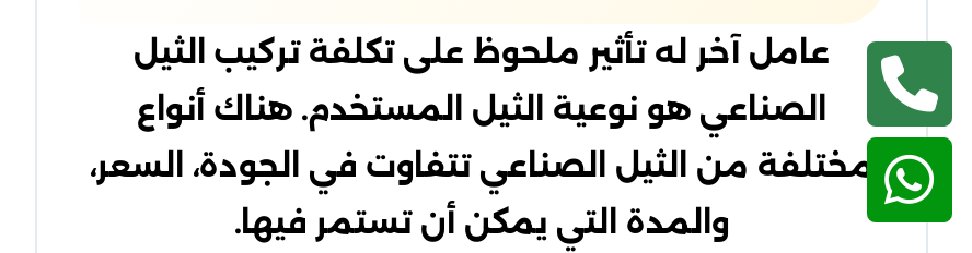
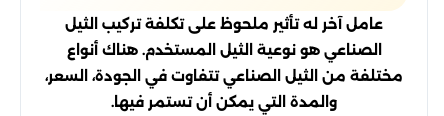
- [image]
